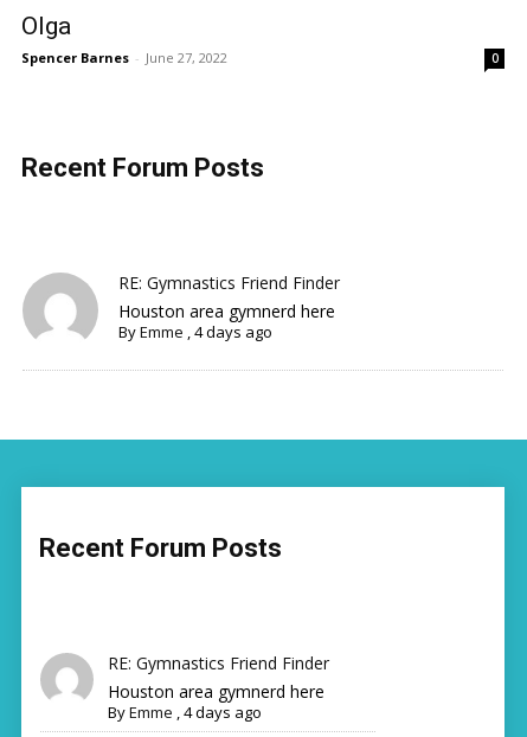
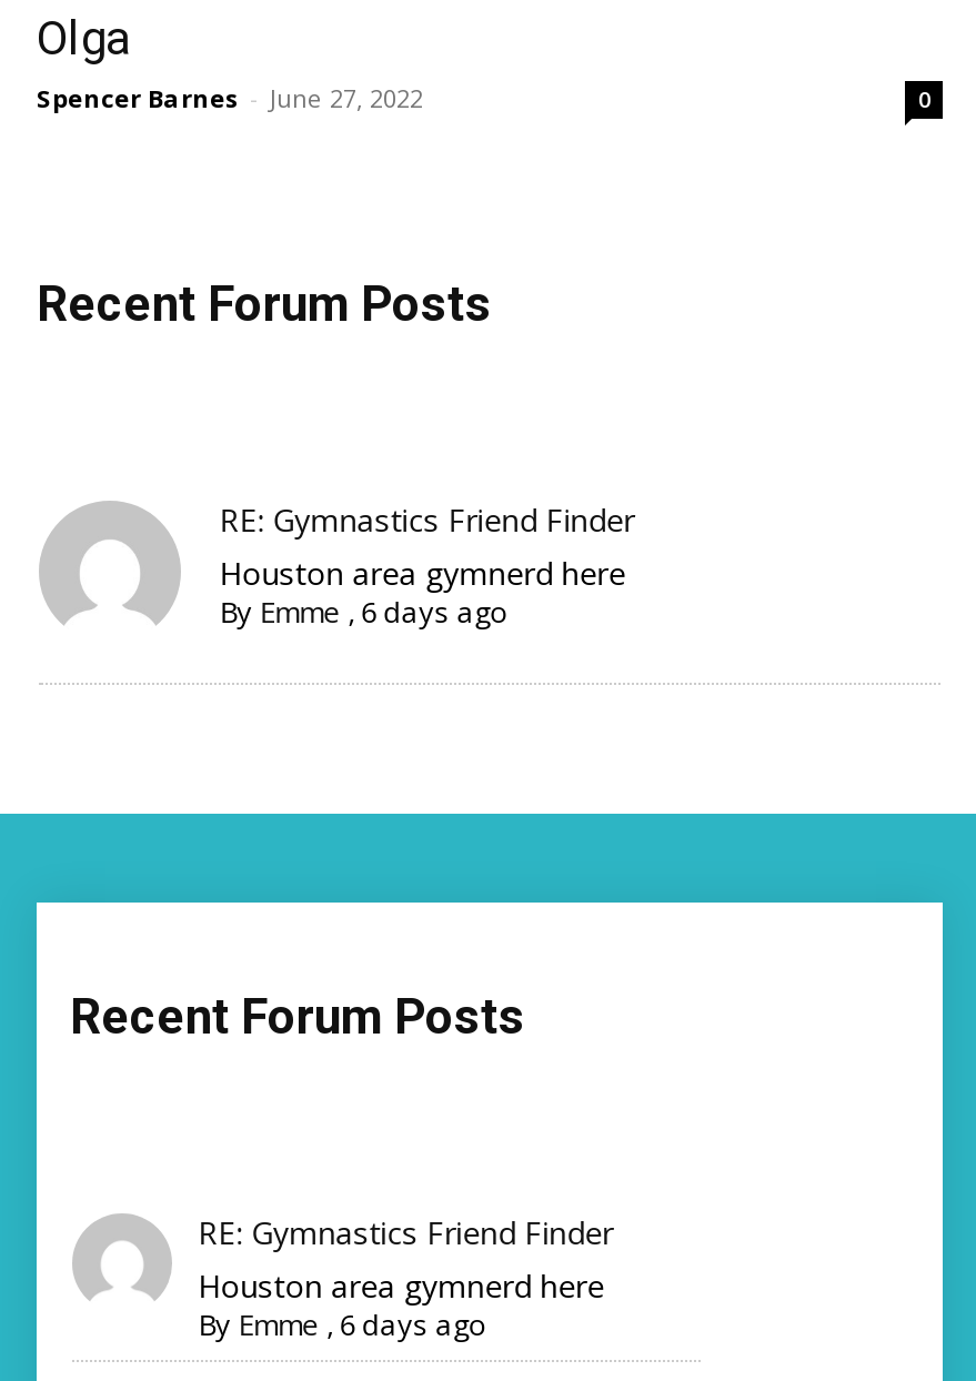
- By Emme, 4 days ago
+ By Emme, 6 days ago

- By Emme, 4 days ago
+ By Emme, 6 days ago
